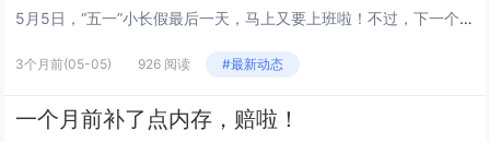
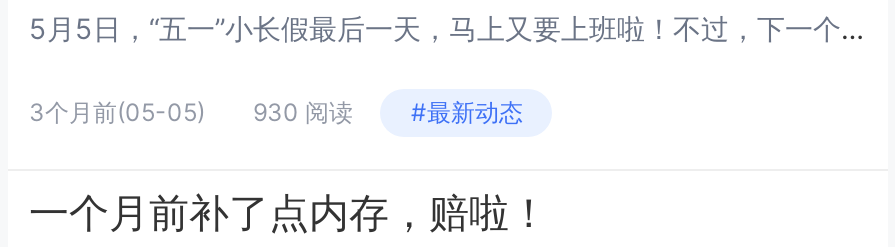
- 3个月前(05-05) 926 阅读 #最新动态
+ 3个月前(05-05) 930 阅读 #最新动态
